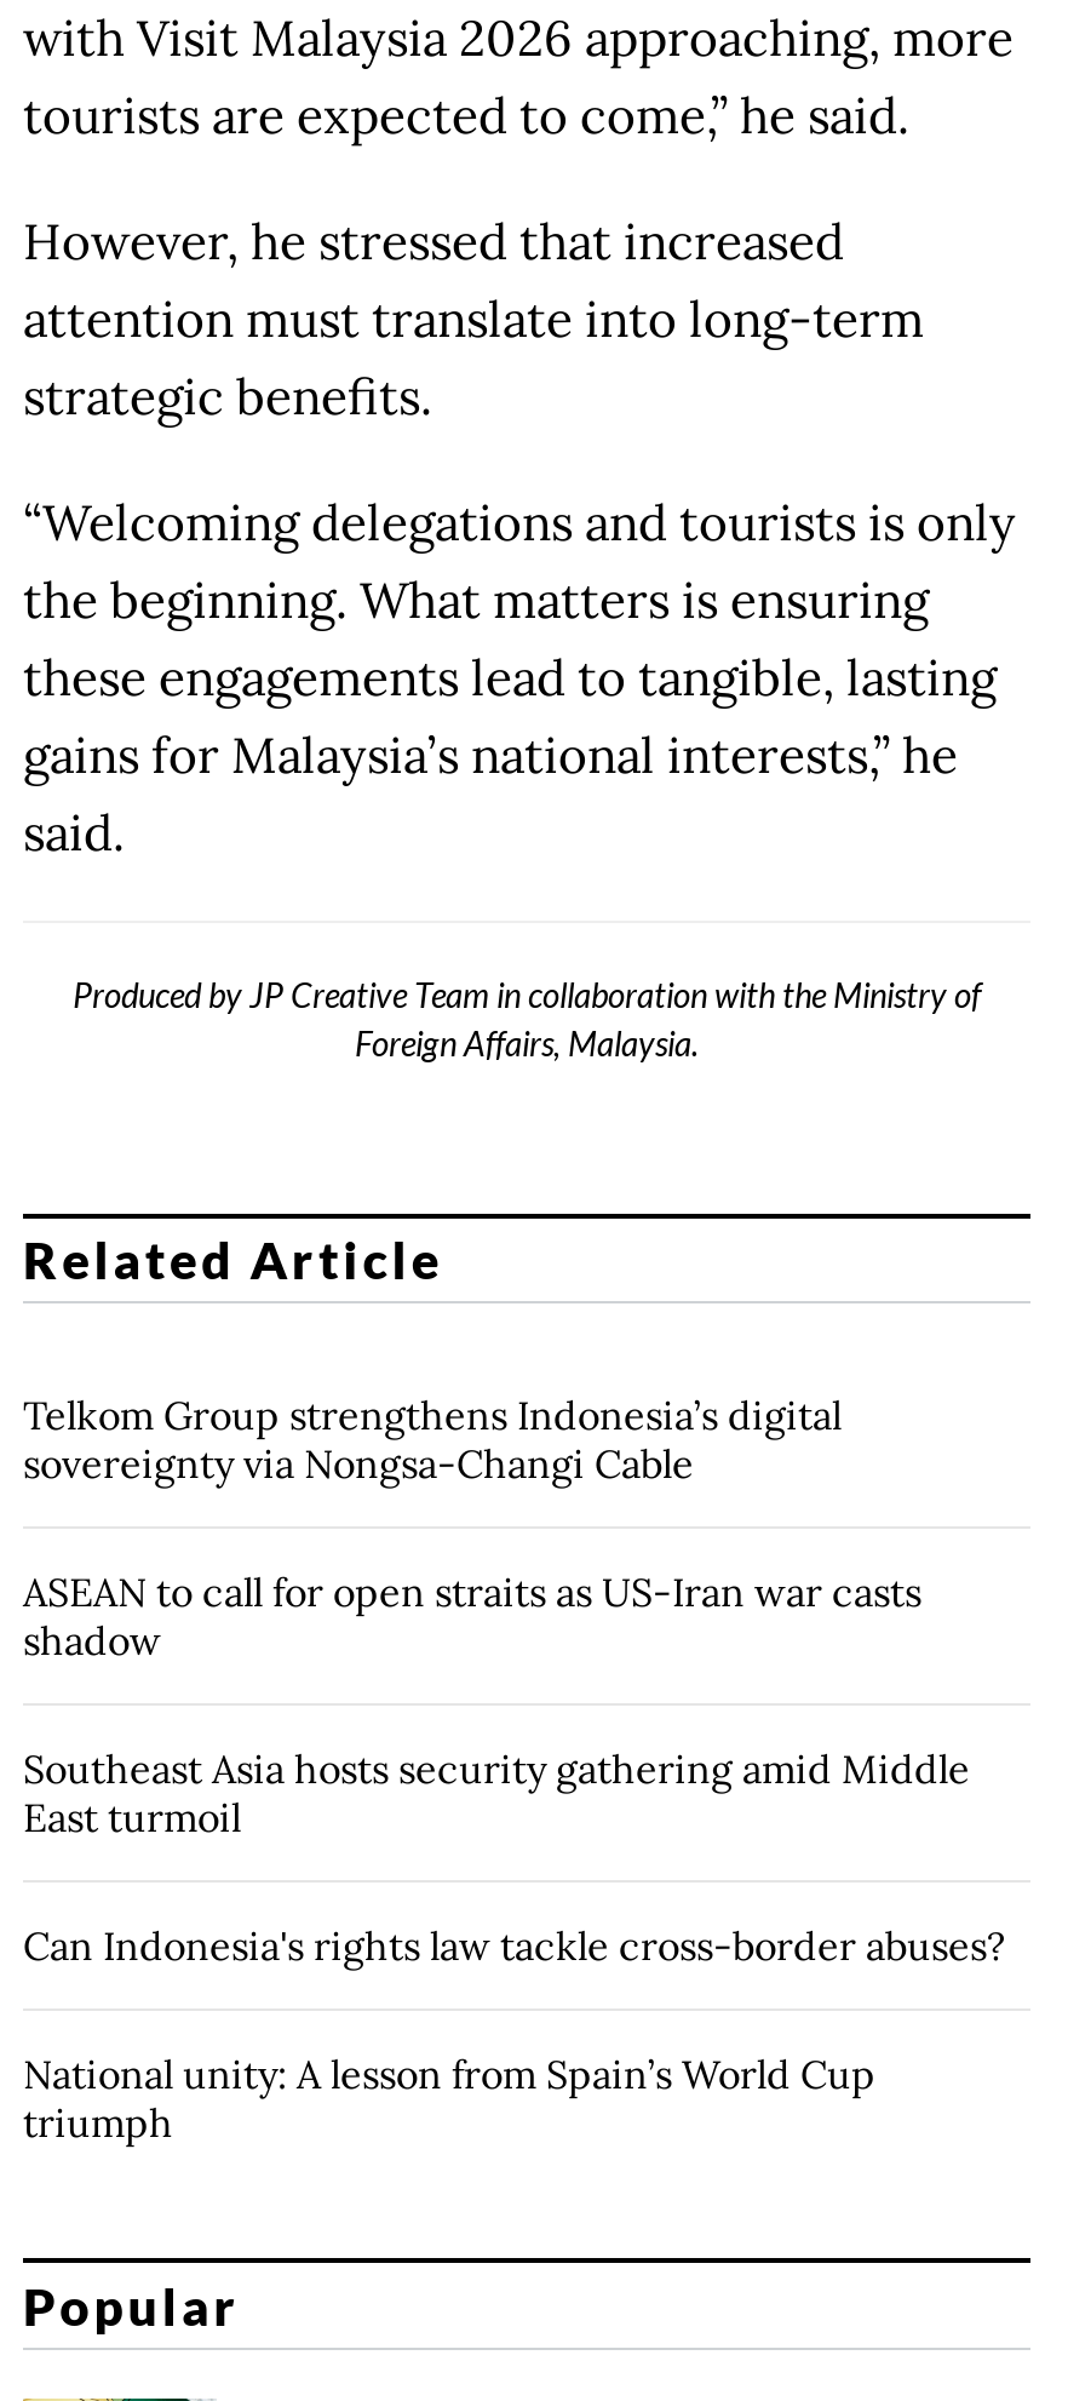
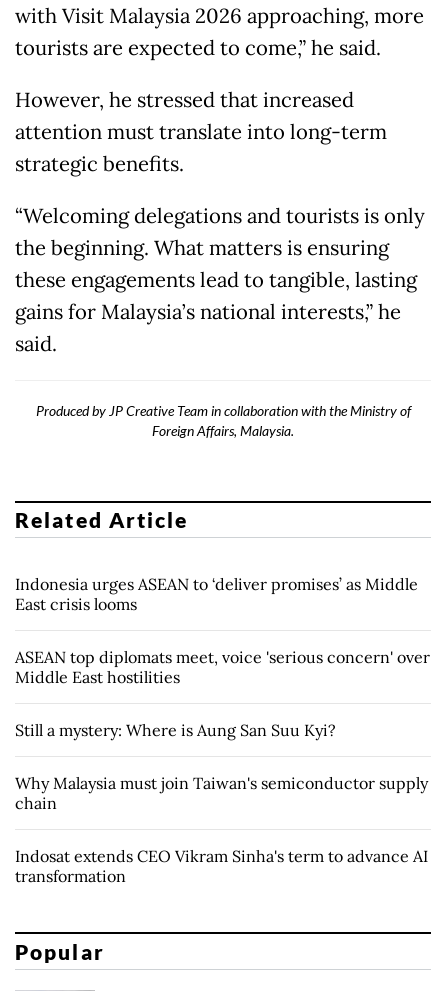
- Telkom Group strengthens Indonesia’s digital
- sovereignty via Nongsa-Changi Cable
+ Indonesia urges ASEAN to ‘deliver promises’ as Middle
+ East crisis looms

- ASEAN to call for open straits as US-Iran war casts
- shadow
+ ASEAN top diplomats meet, voice 'serious concern' over
+ Middle East hostilities

- Southeast Asia hosts security gathering amid Middle
- East turmoil
+ Still a mystery: Where is Aung San Suu Kyi?

- Can Indonesia's rights law tackle cross-border abuses?
+ Why Malaysia must join Taiwan's semiconductor supply
+ chain

- National unity: A lesson from Spain’s World Cup
- triumph
+ Indosat extends CEO Vikram Sinha's term to advance AI
+ transformation
